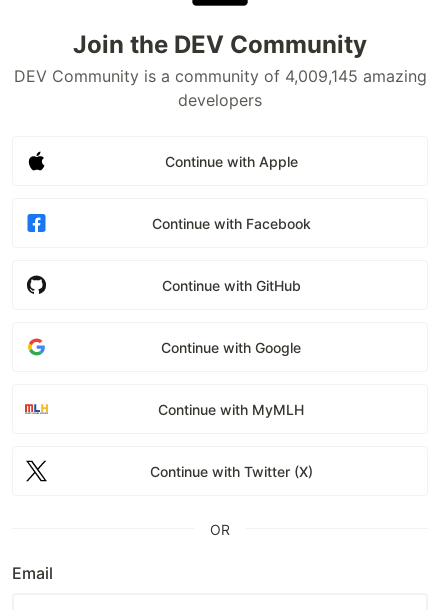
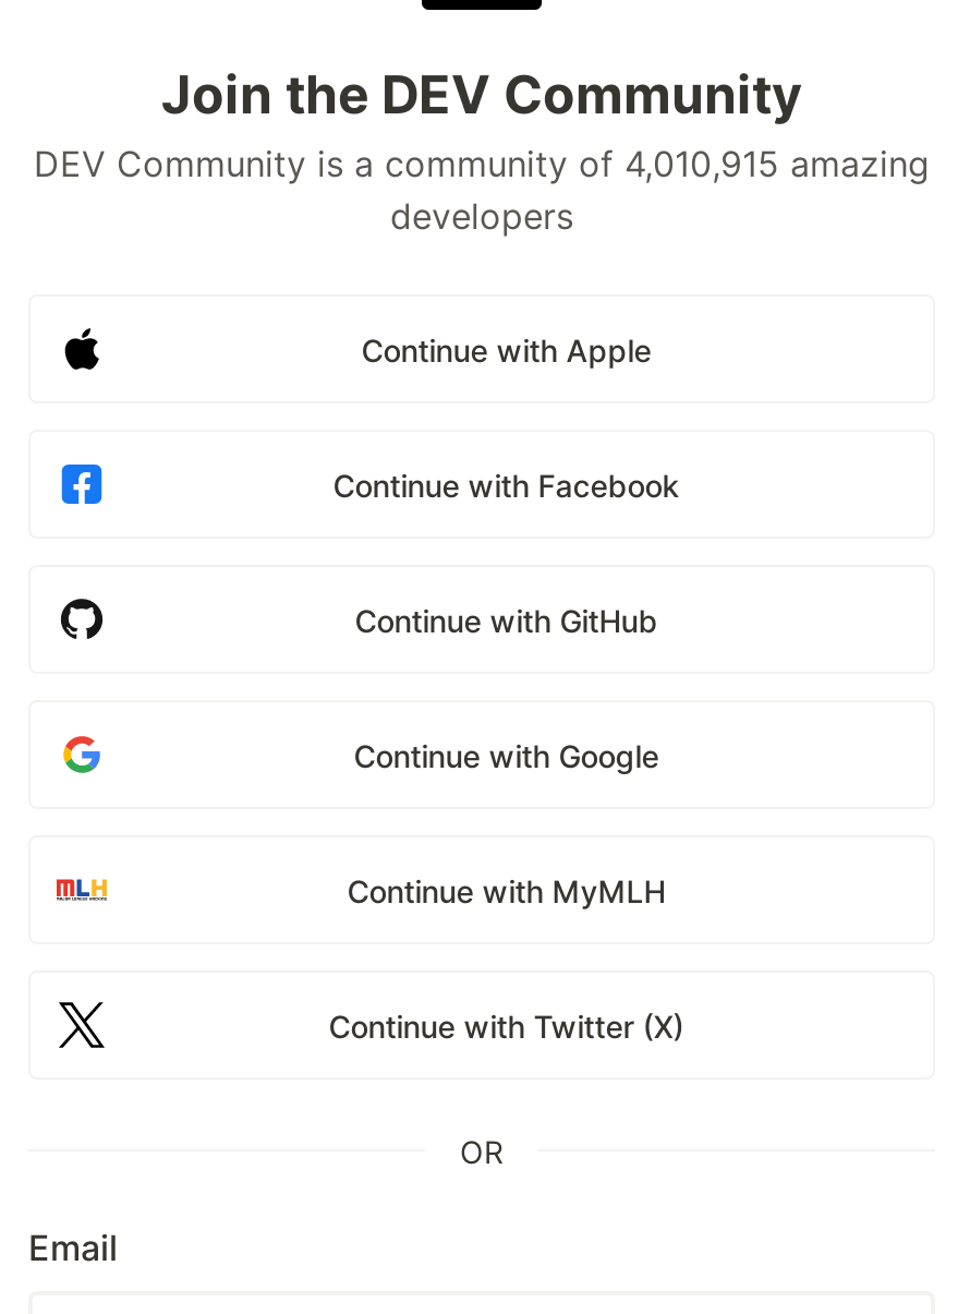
- DEV Community is a community of 4,009,145 amazing
+ DEV Community is a community of 4,010,915 amazing
